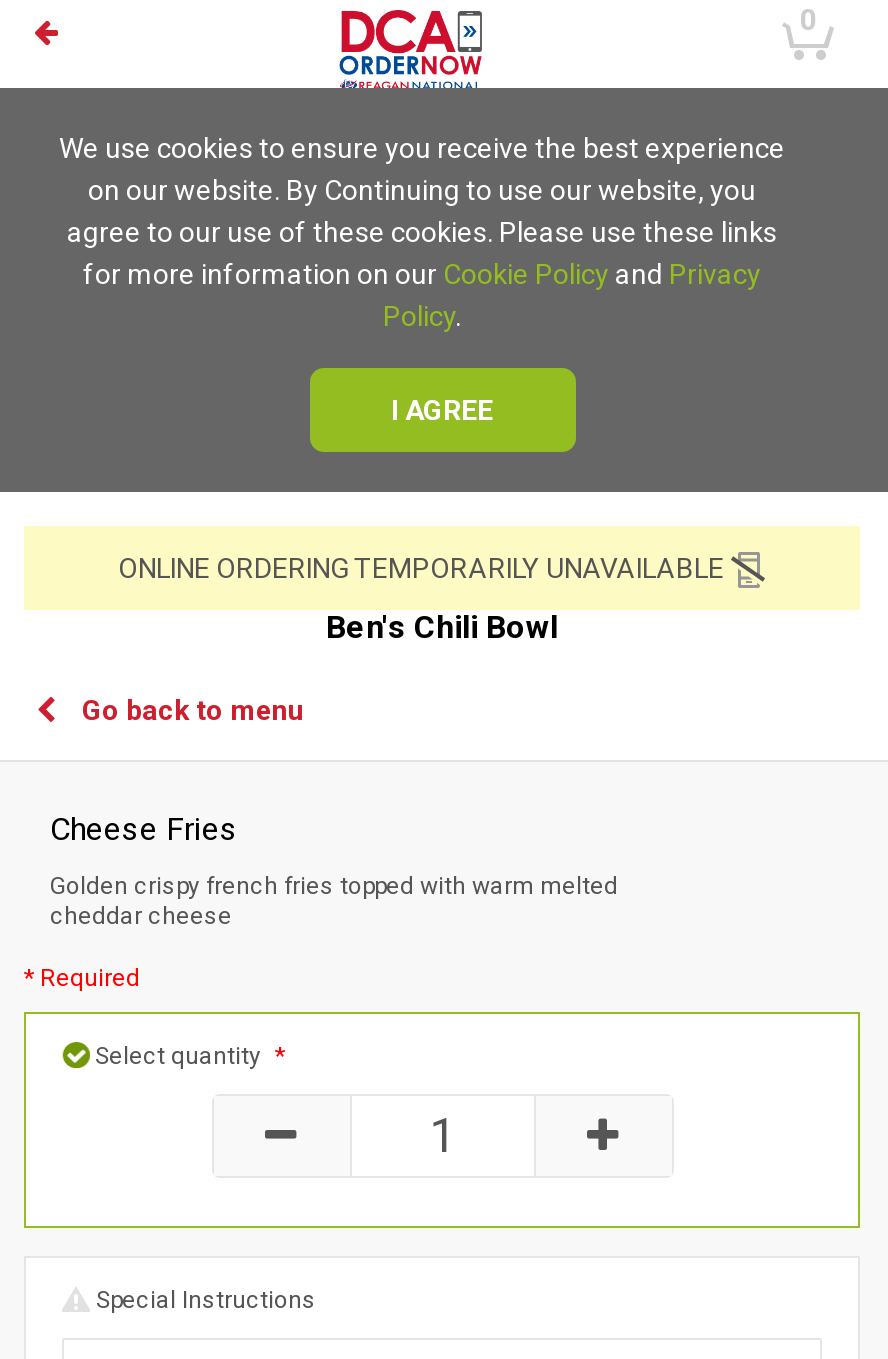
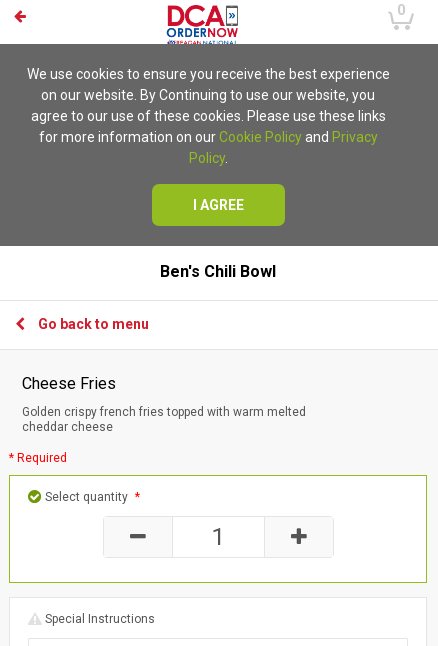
- ONLINE ORDERING TEMPORARILY UNAVAILABLE
